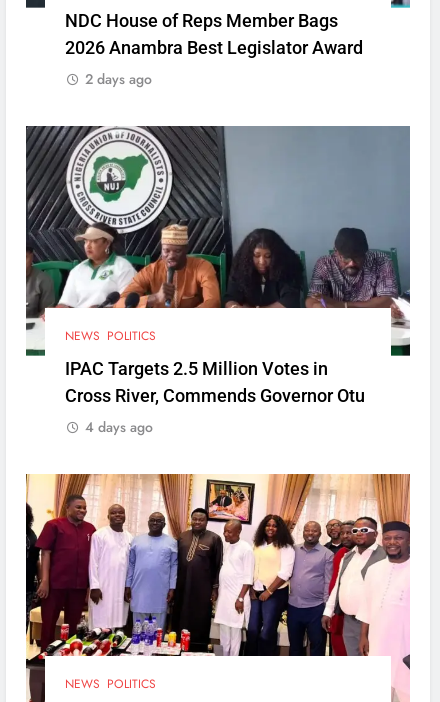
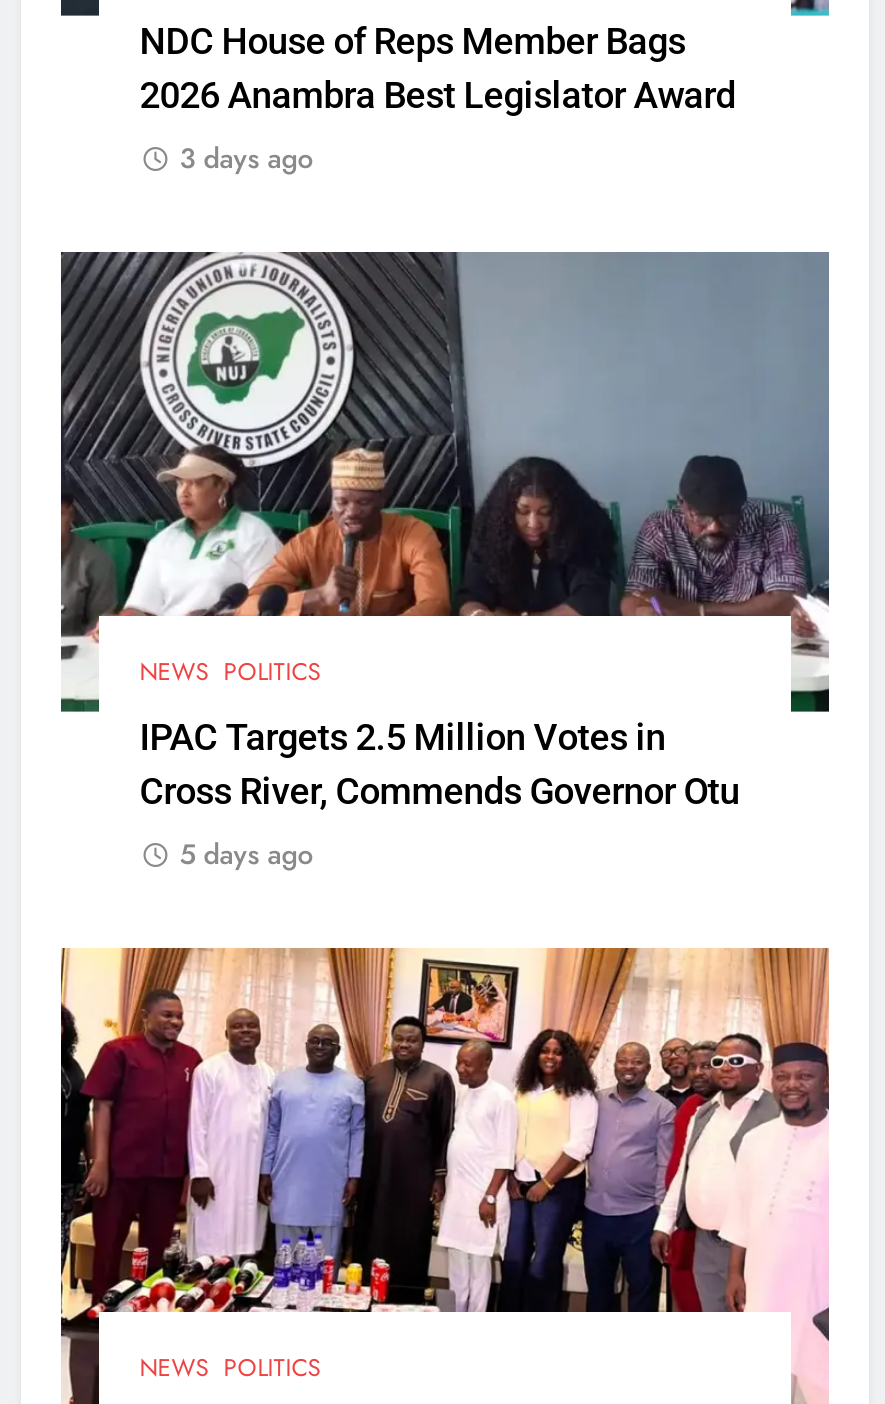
- 2 days ago
+ 3 days ago

- 4 days ago
+ 5 days ago
